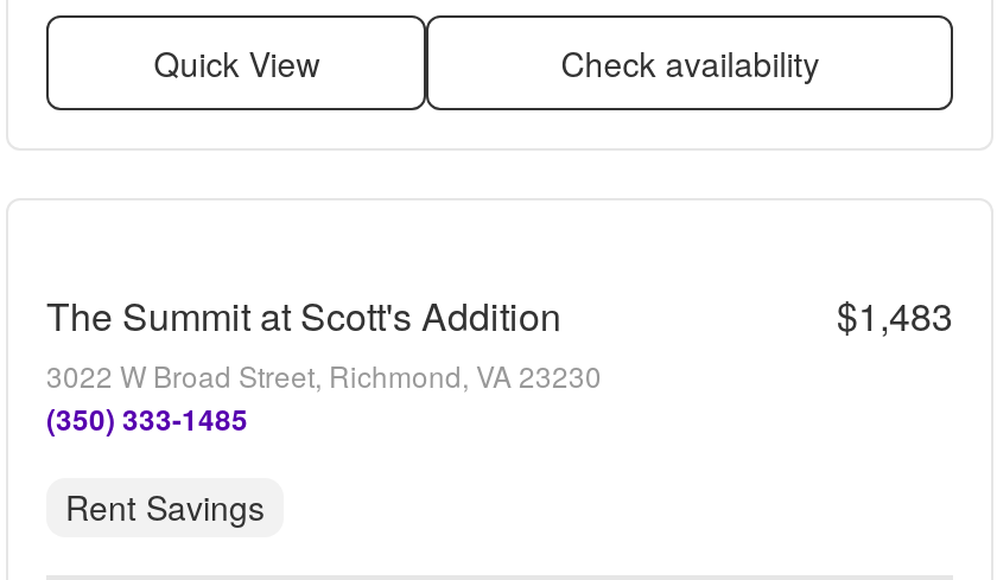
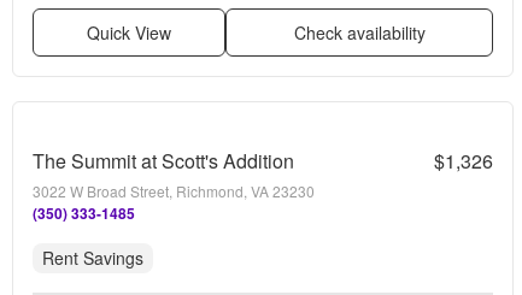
- $1,483
+ $1,326
